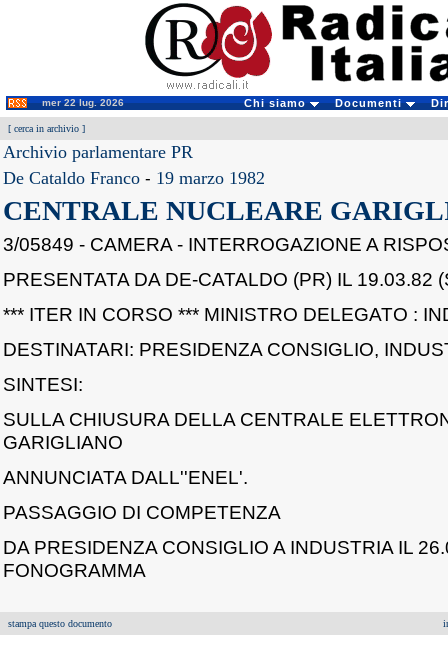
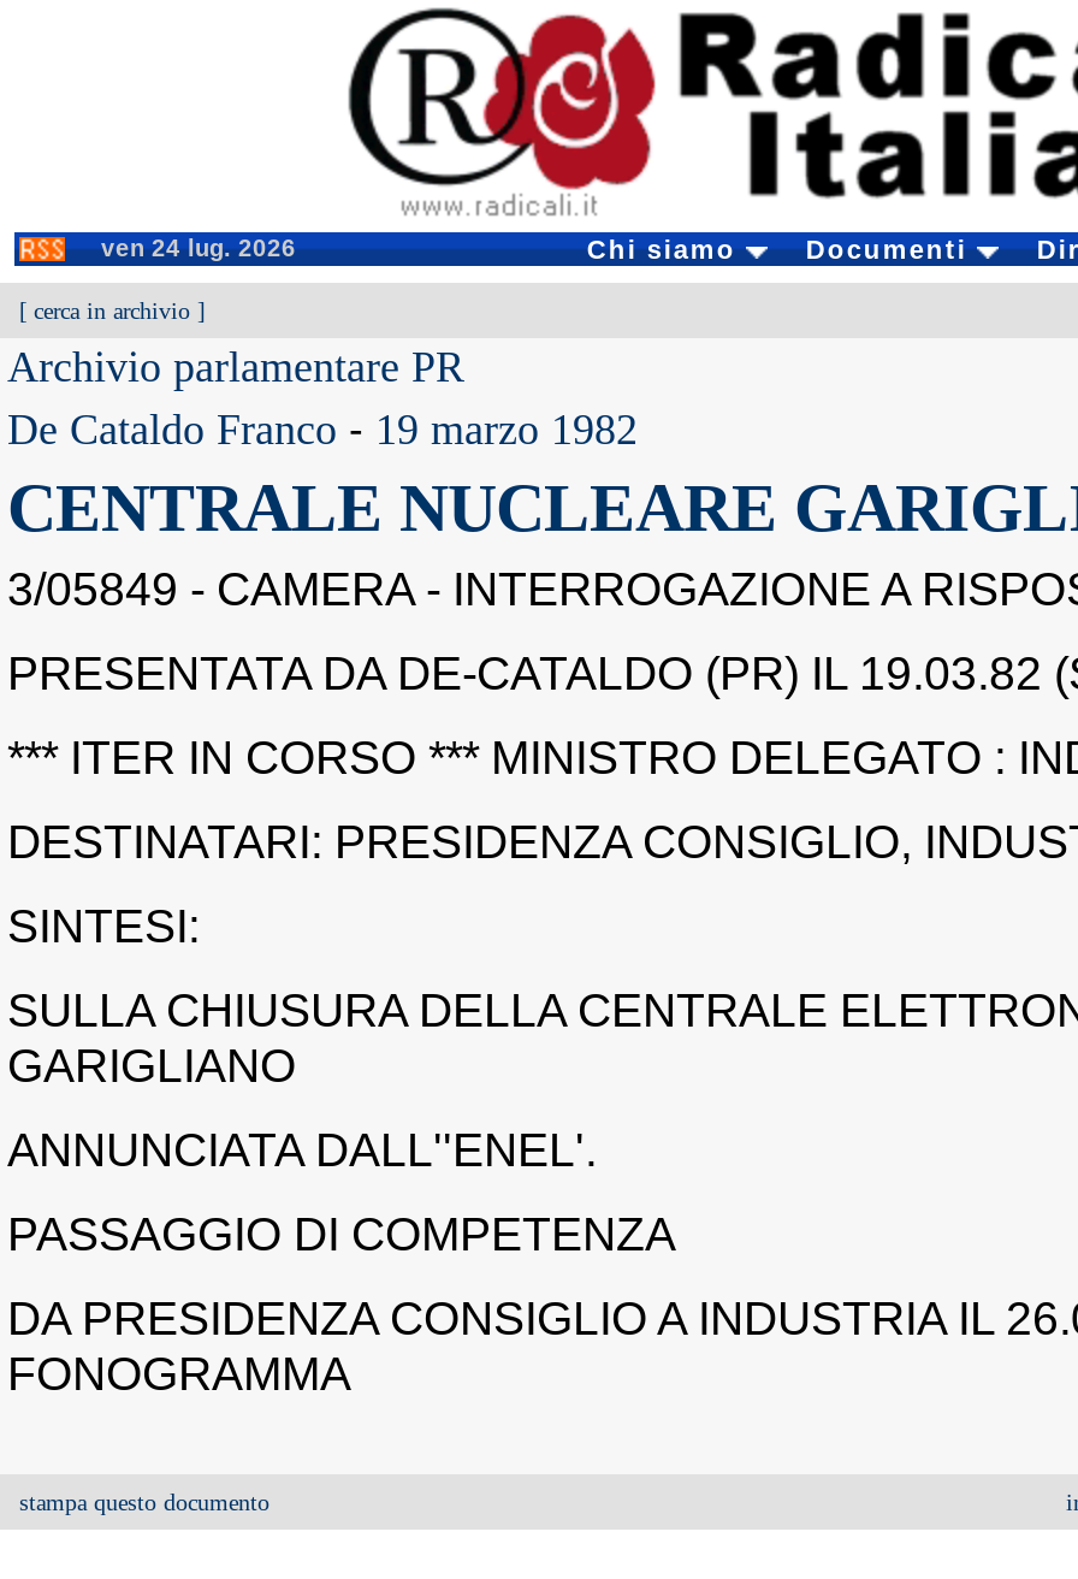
- mer 22 lug. 2026
+ ven 24 lug. 2026
